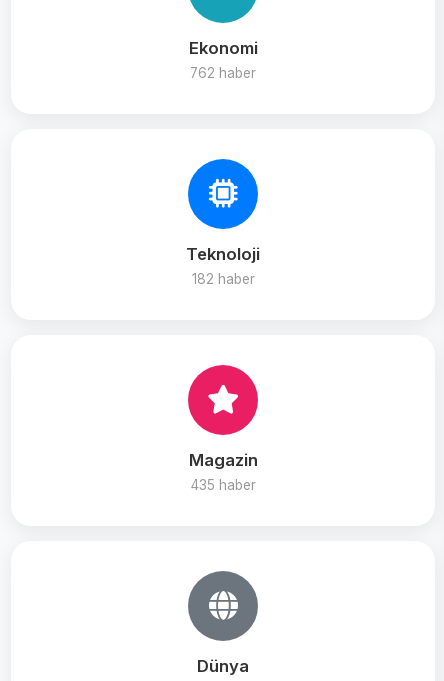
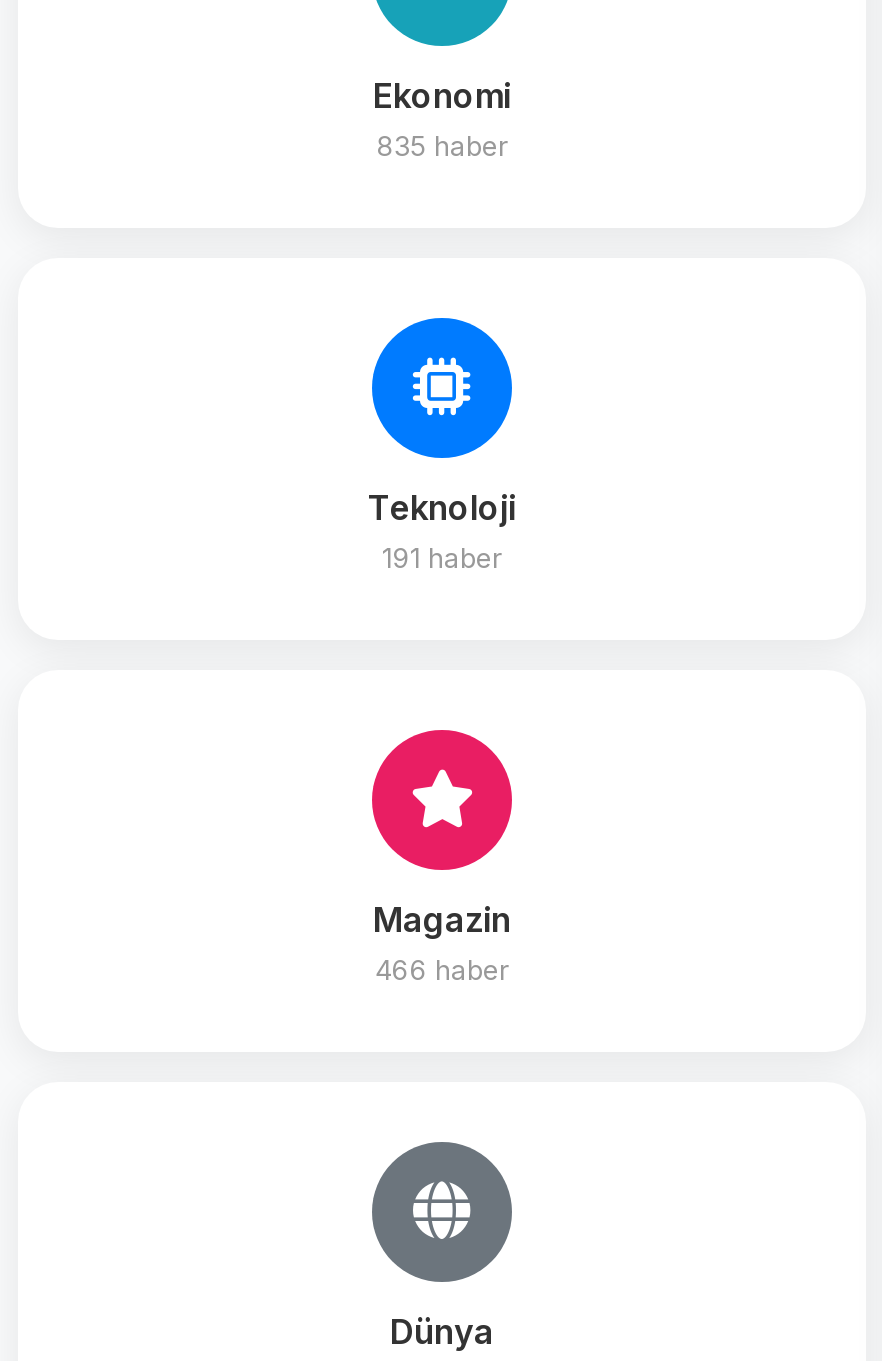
- 762 haber
+ 835 haber

- 182 haber
+ 191 haber

- 435 haber
+ 466 haber
